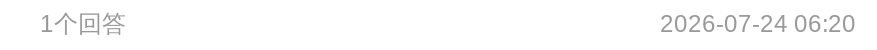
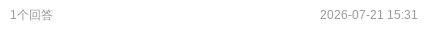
- 2026-07-24 06:20
+ 2026-07-21 15:31
